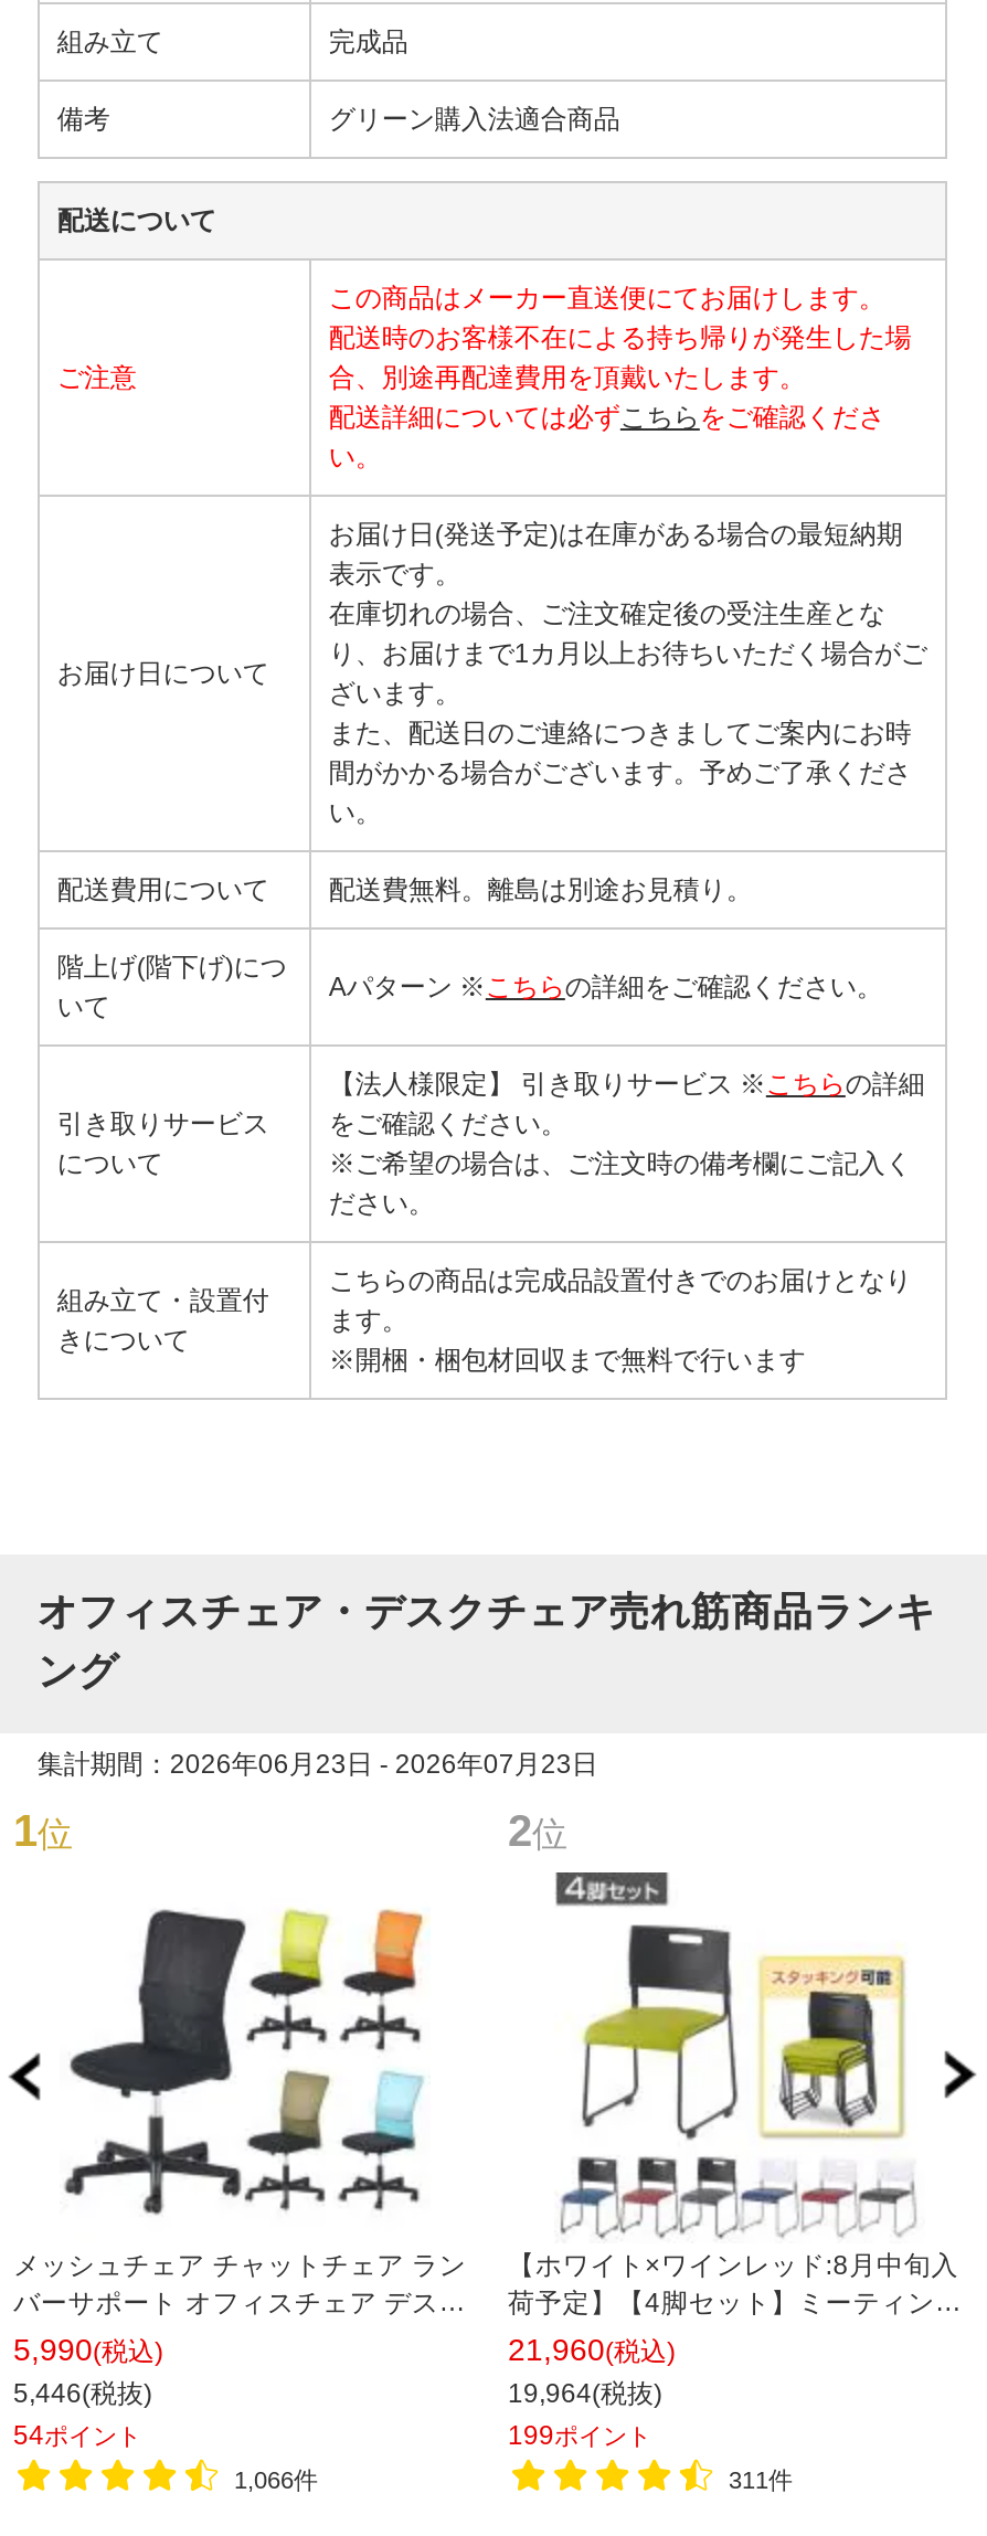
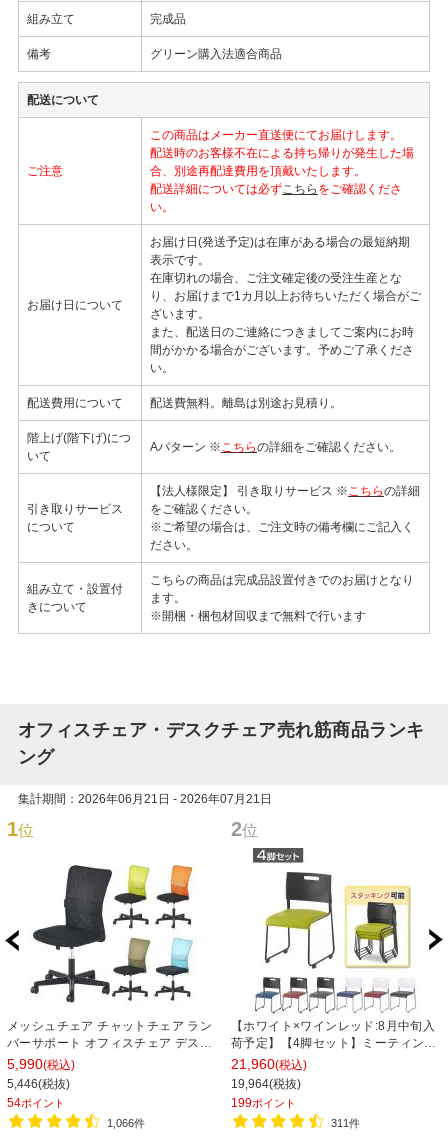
- 集計期間：2026年06月23日 - 2026年07月23日
+ 集計期間：2026年06月21日 - 2026年07月21日
